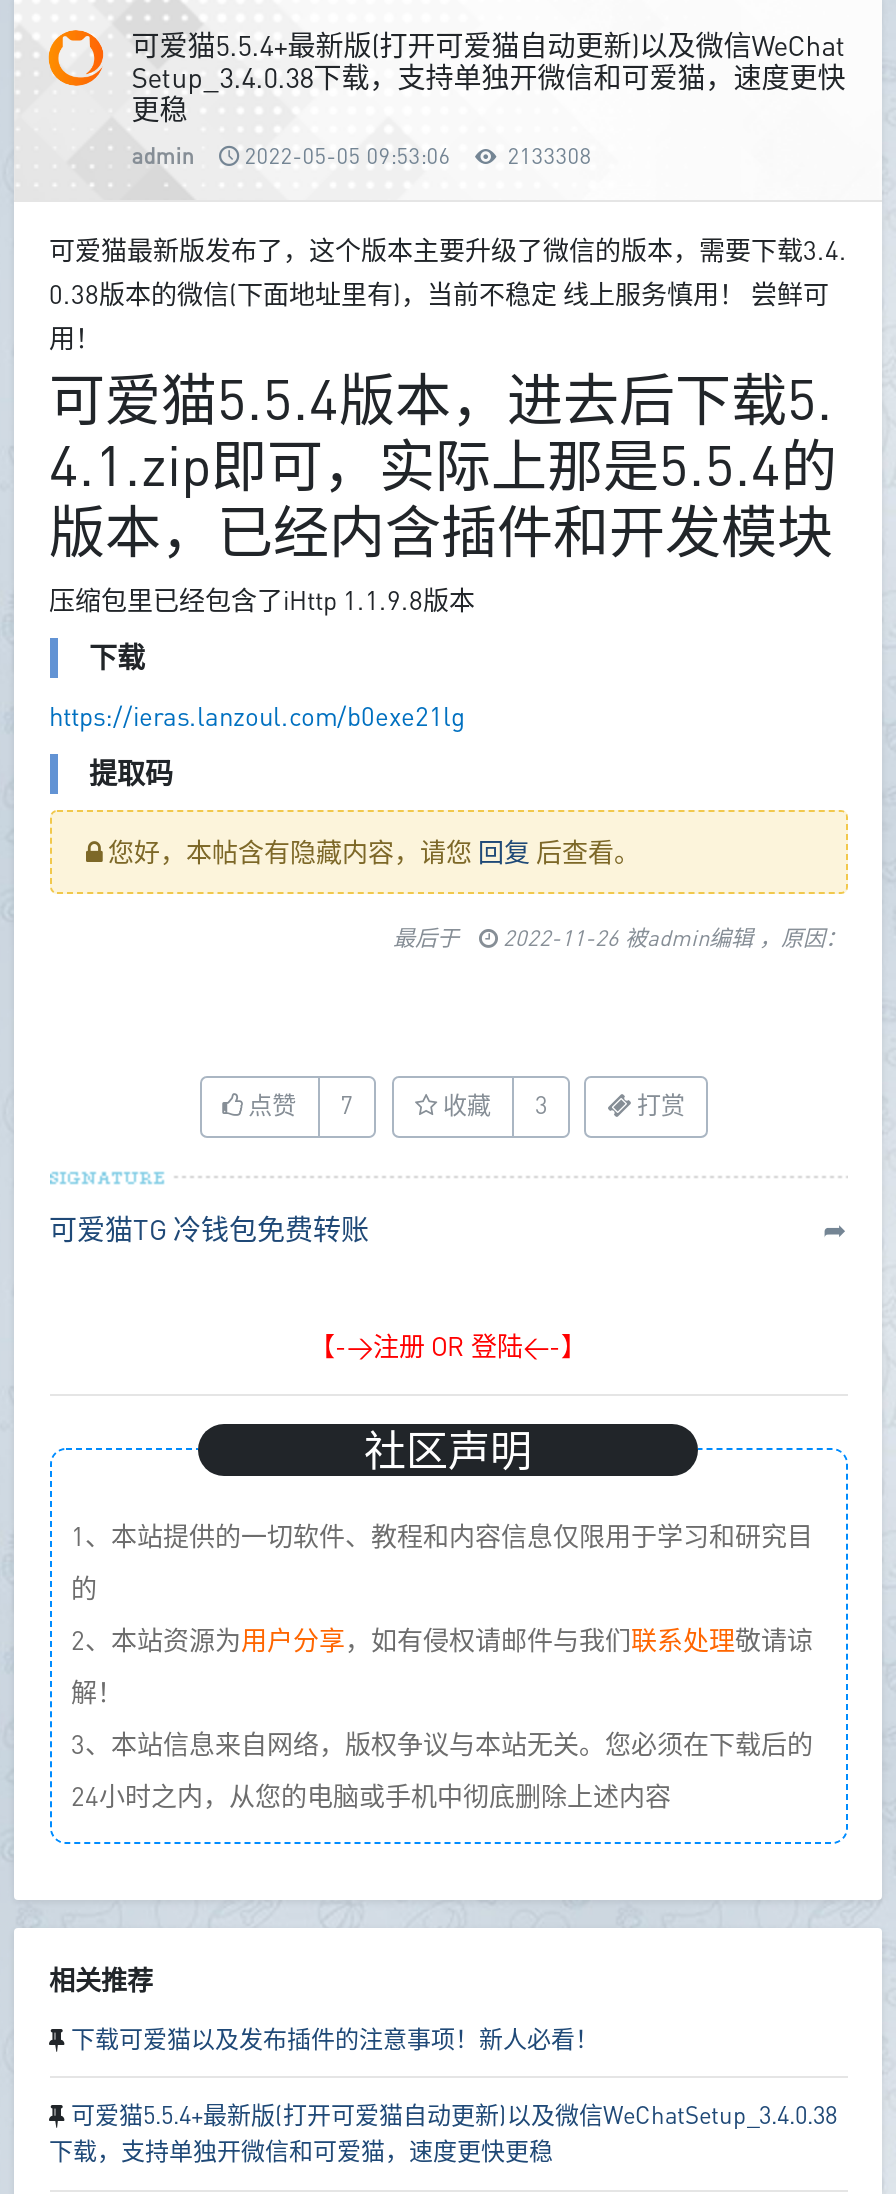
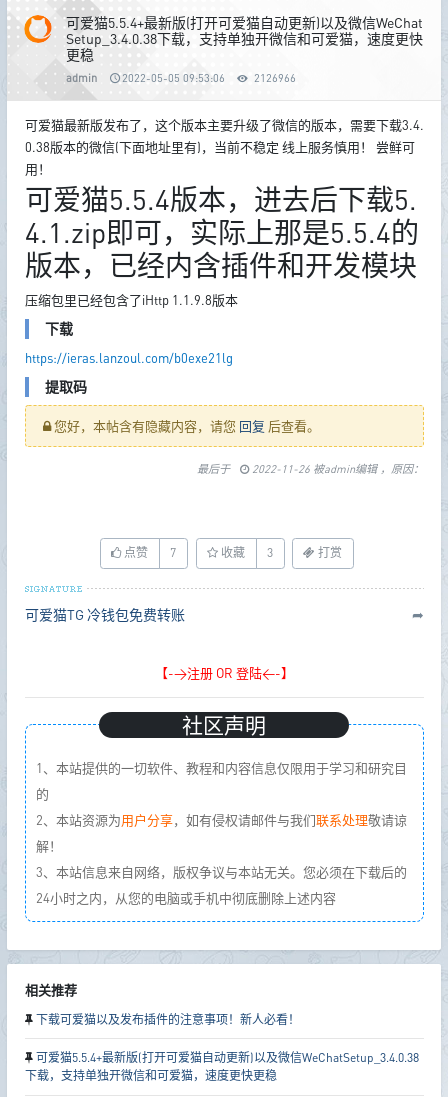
- admin 2022-05-05 09:53:06 2133308
+ admin 2022-05-05 09:53:06 2126966
